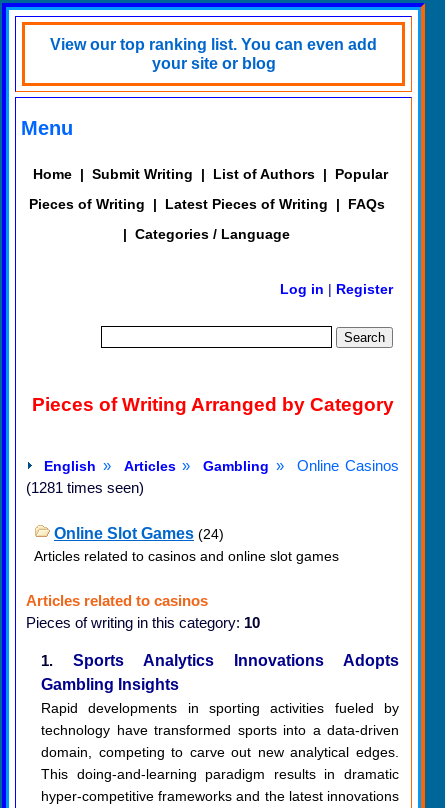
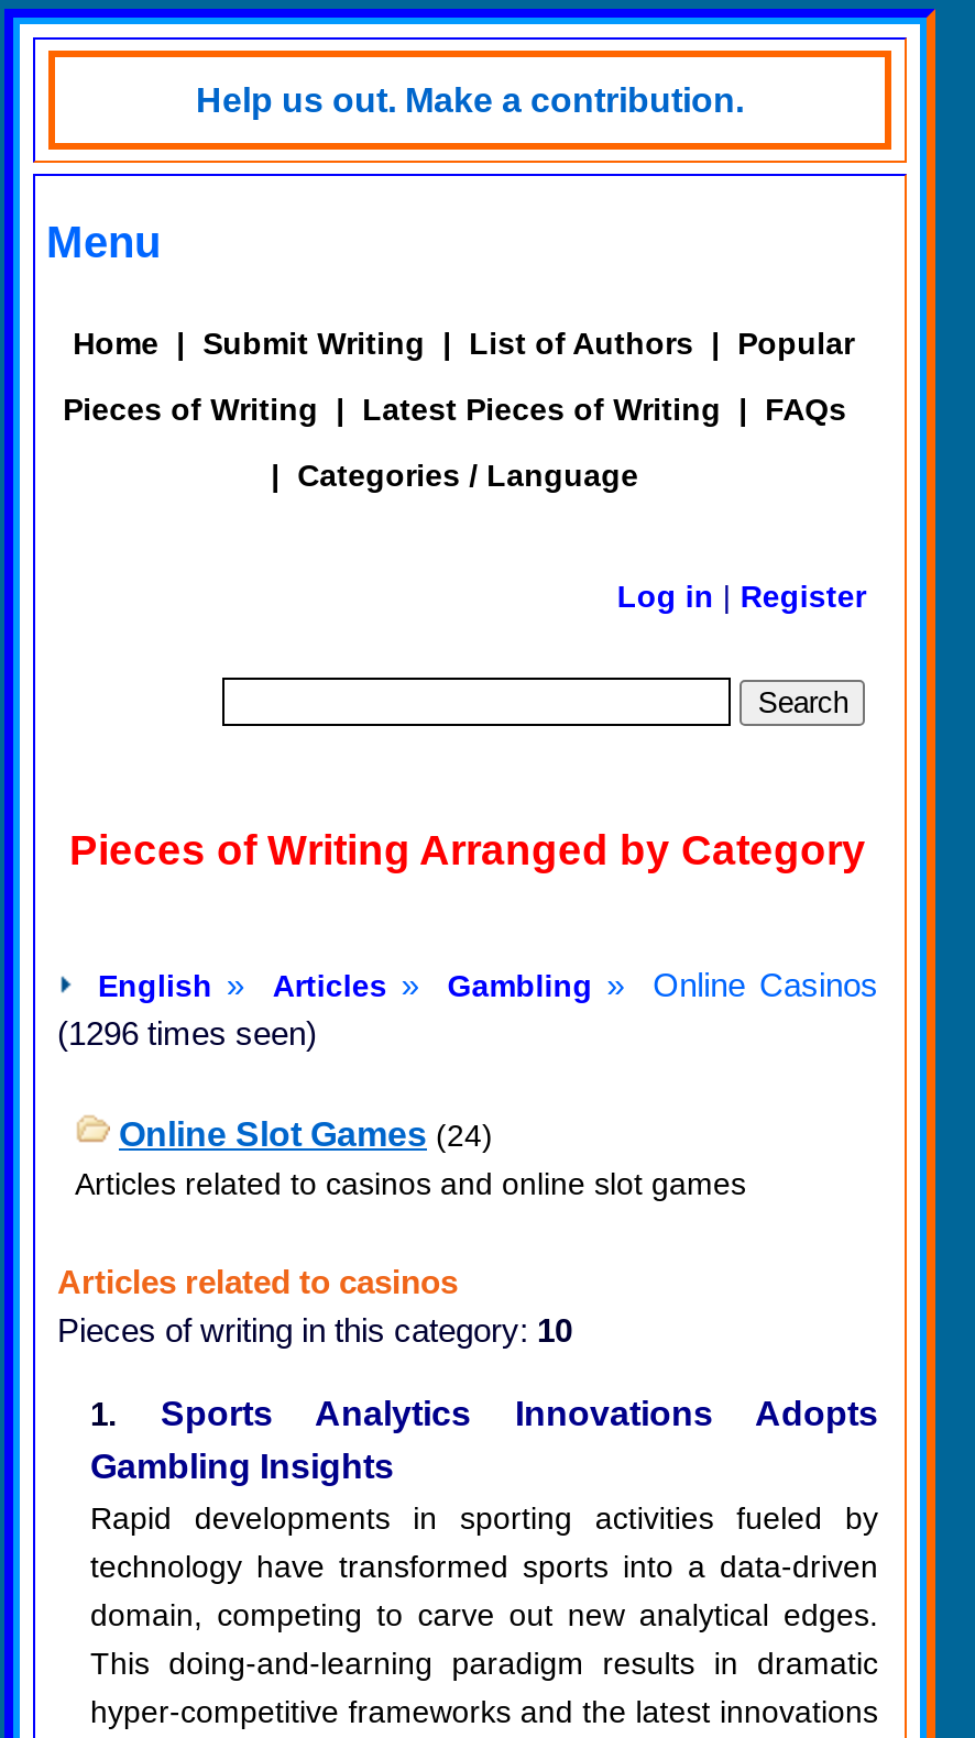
- View our top ranking list. You can even add
- your site or blog
+ Help us out. Make a contribution.

- (1281 times seen)
+ (1296 times seen)
